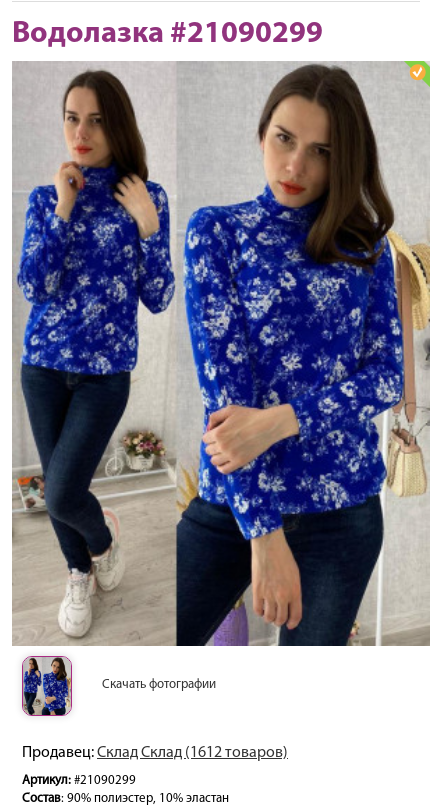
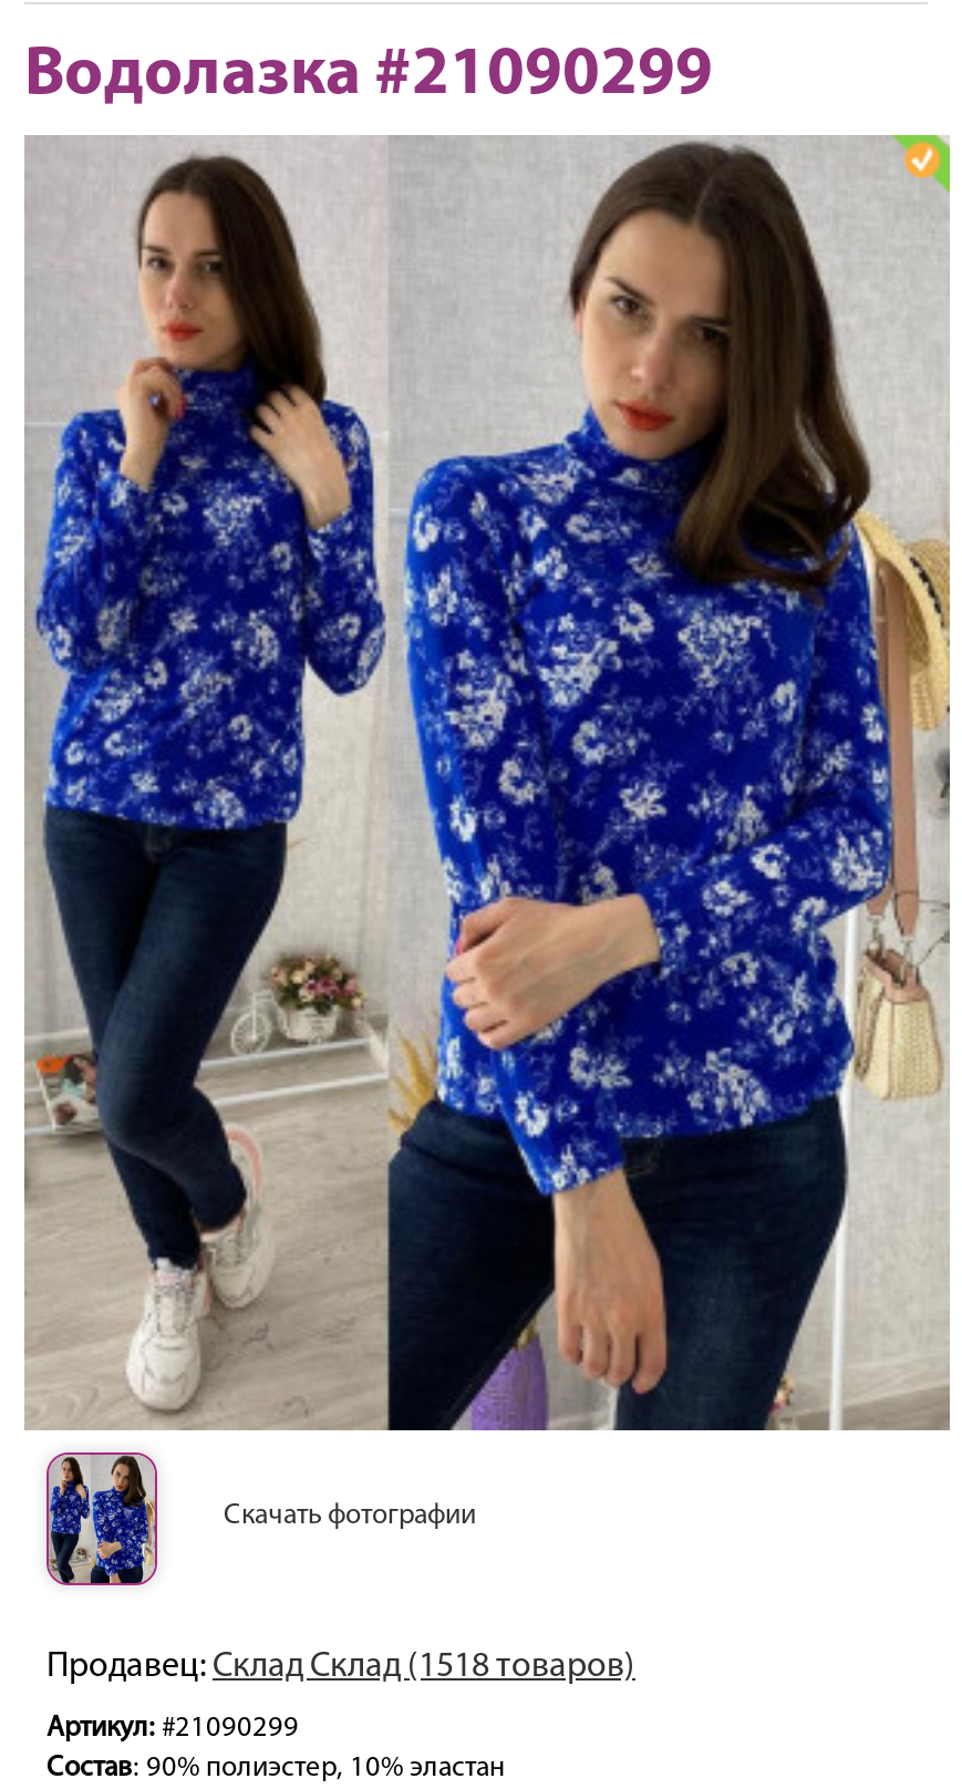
- Продавец: Склад Склад (1612 товаров)
+ Продавец: Склад Склад (1518 товаров)
